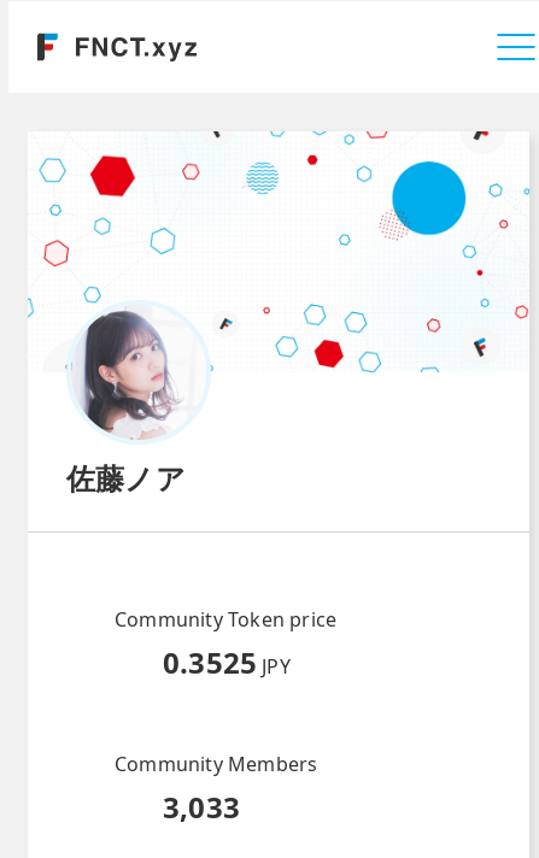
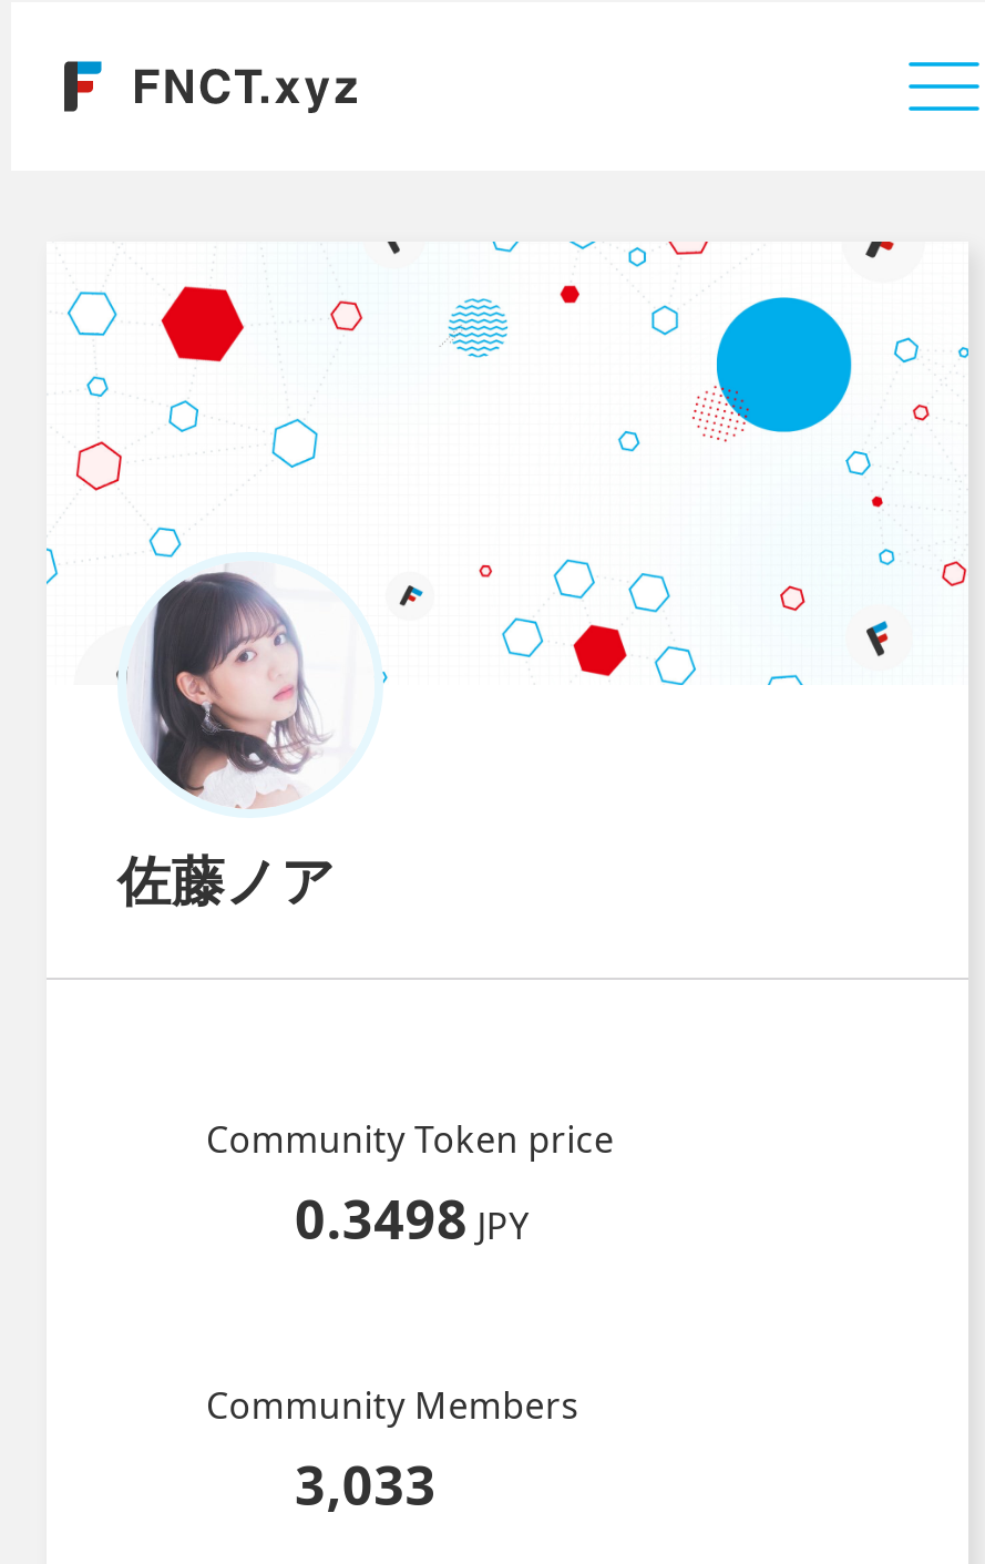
- 0.3525 JPY
+ 0.3498 JPY
